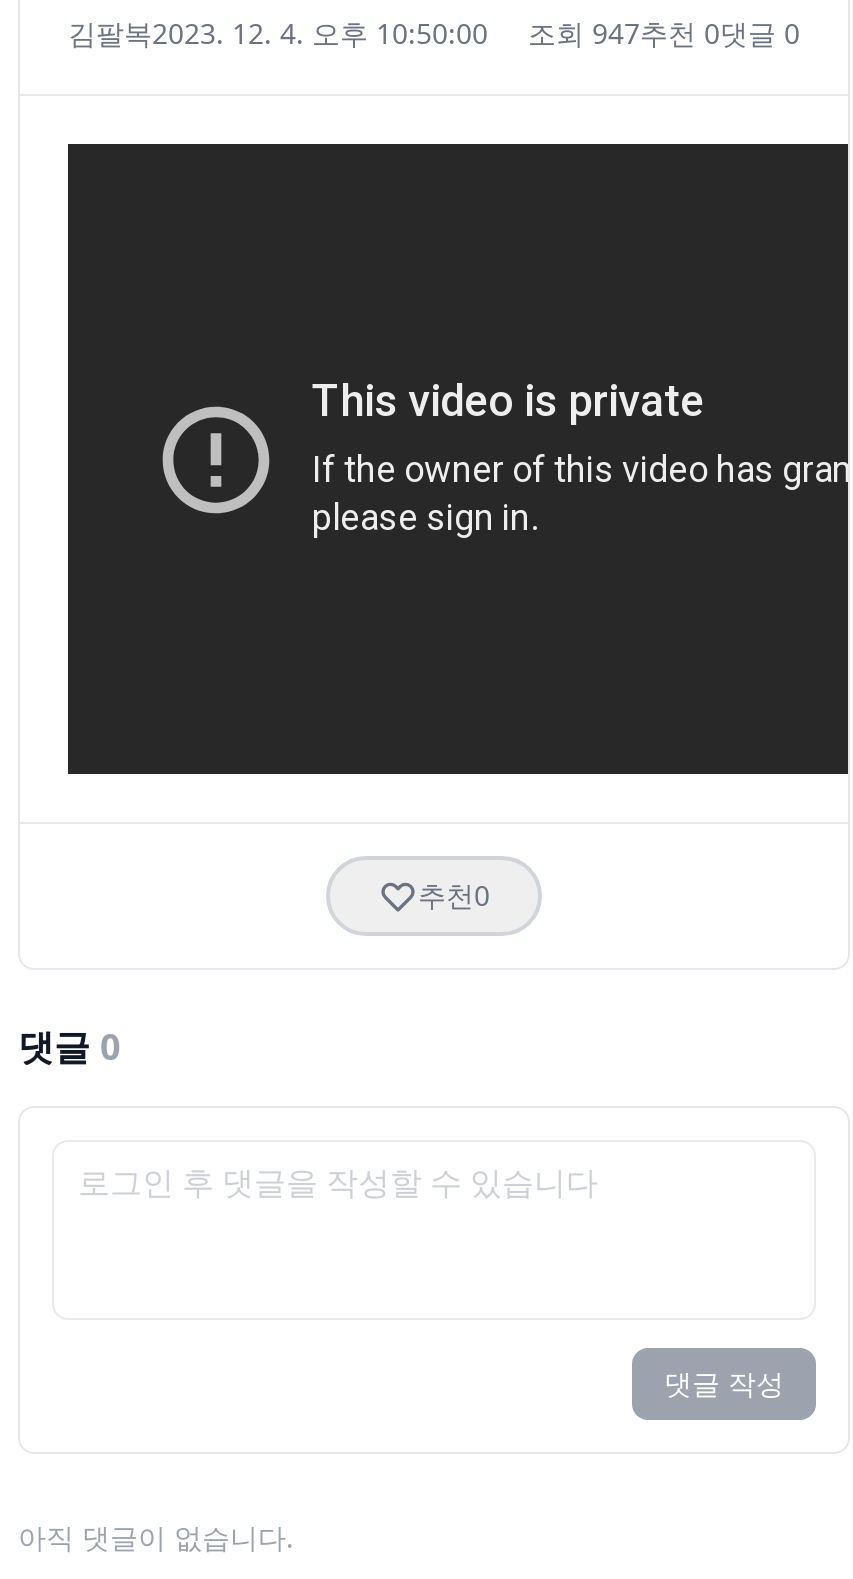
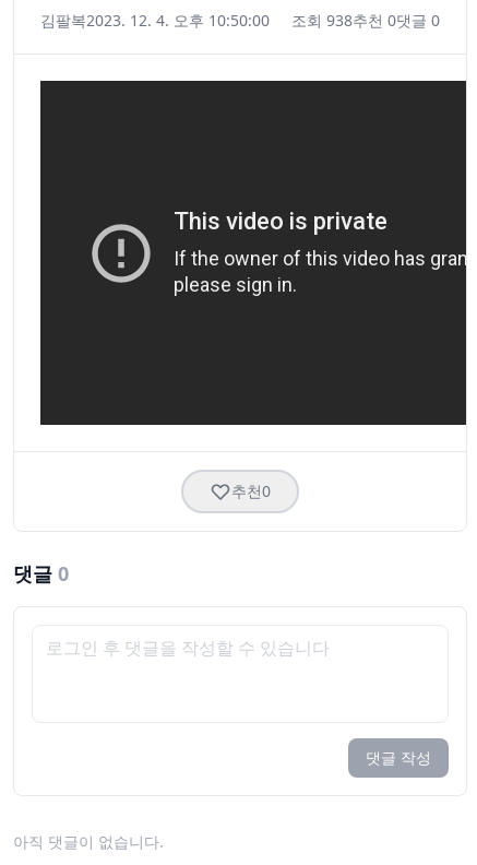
- 조회 947추천 0댓글 0
+ 조회 938추천 0댓글 0
